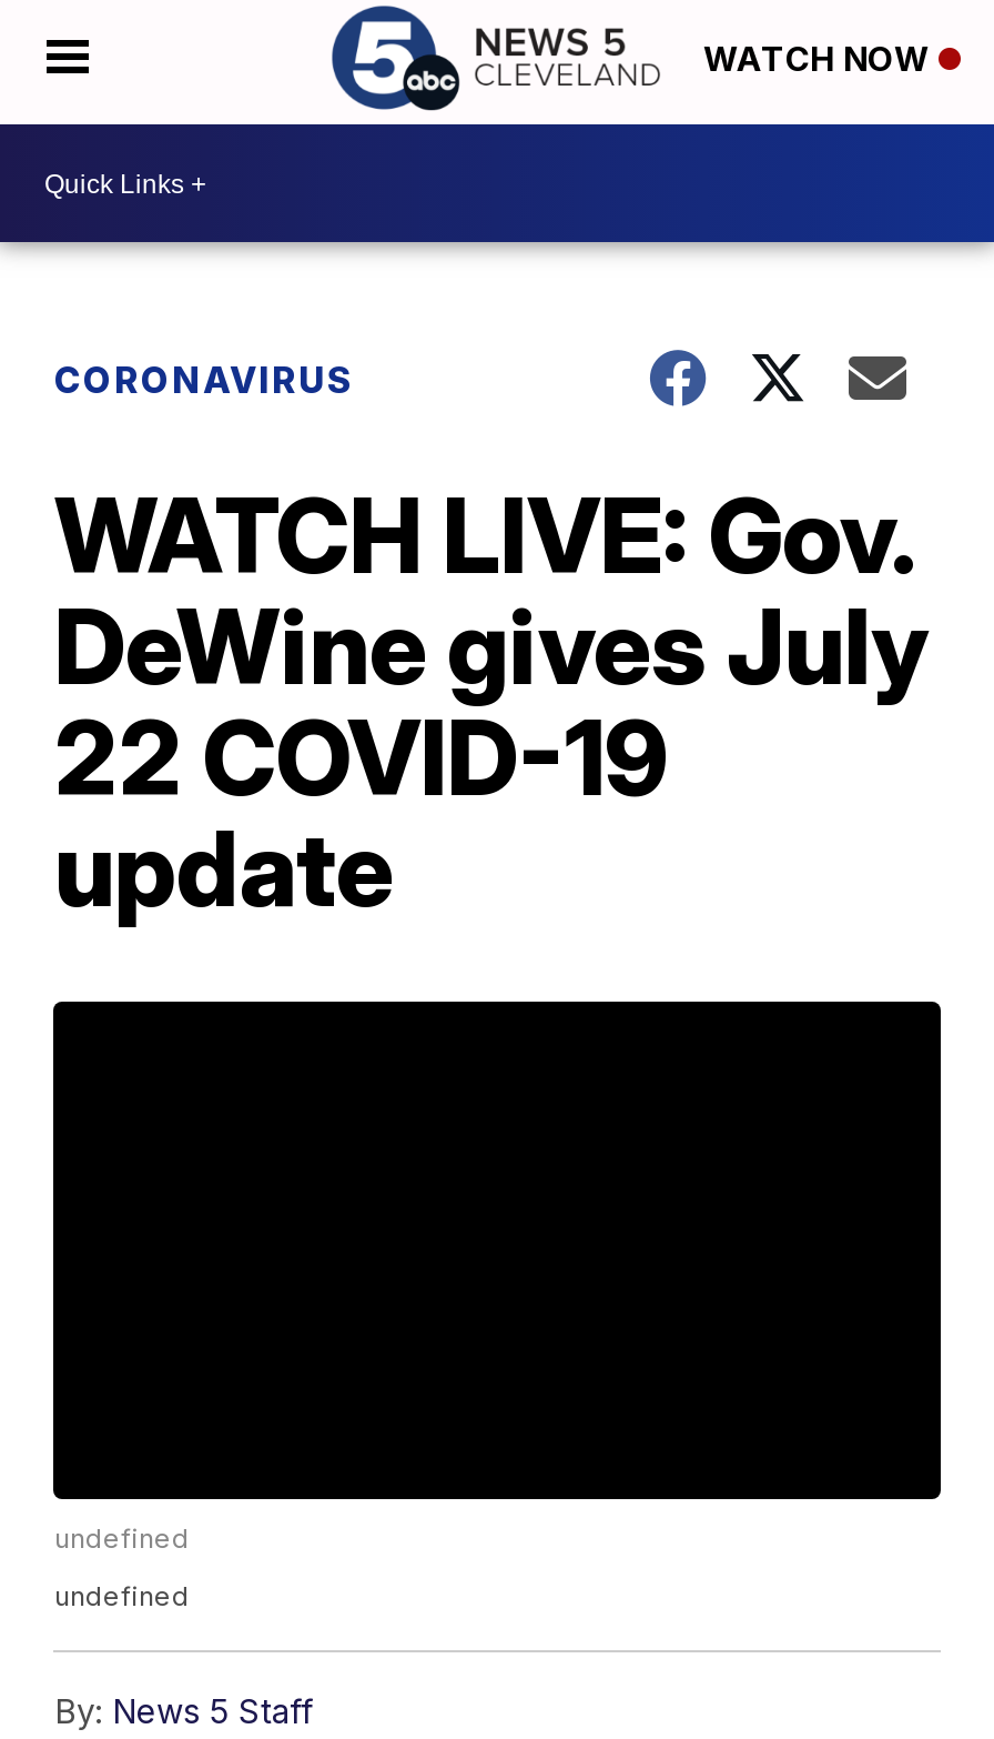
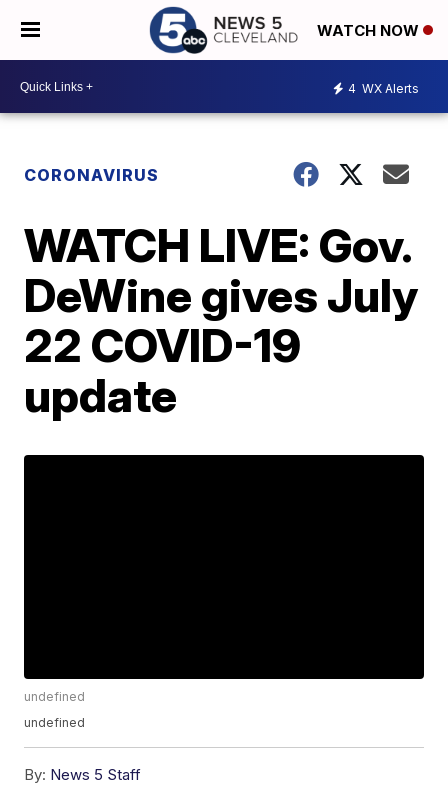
+ 4 WX Alerts
